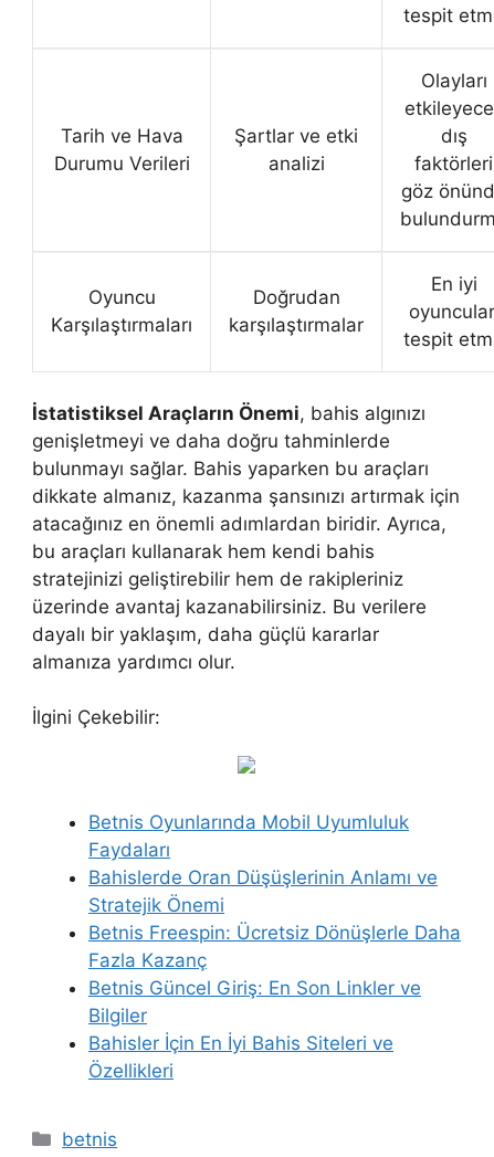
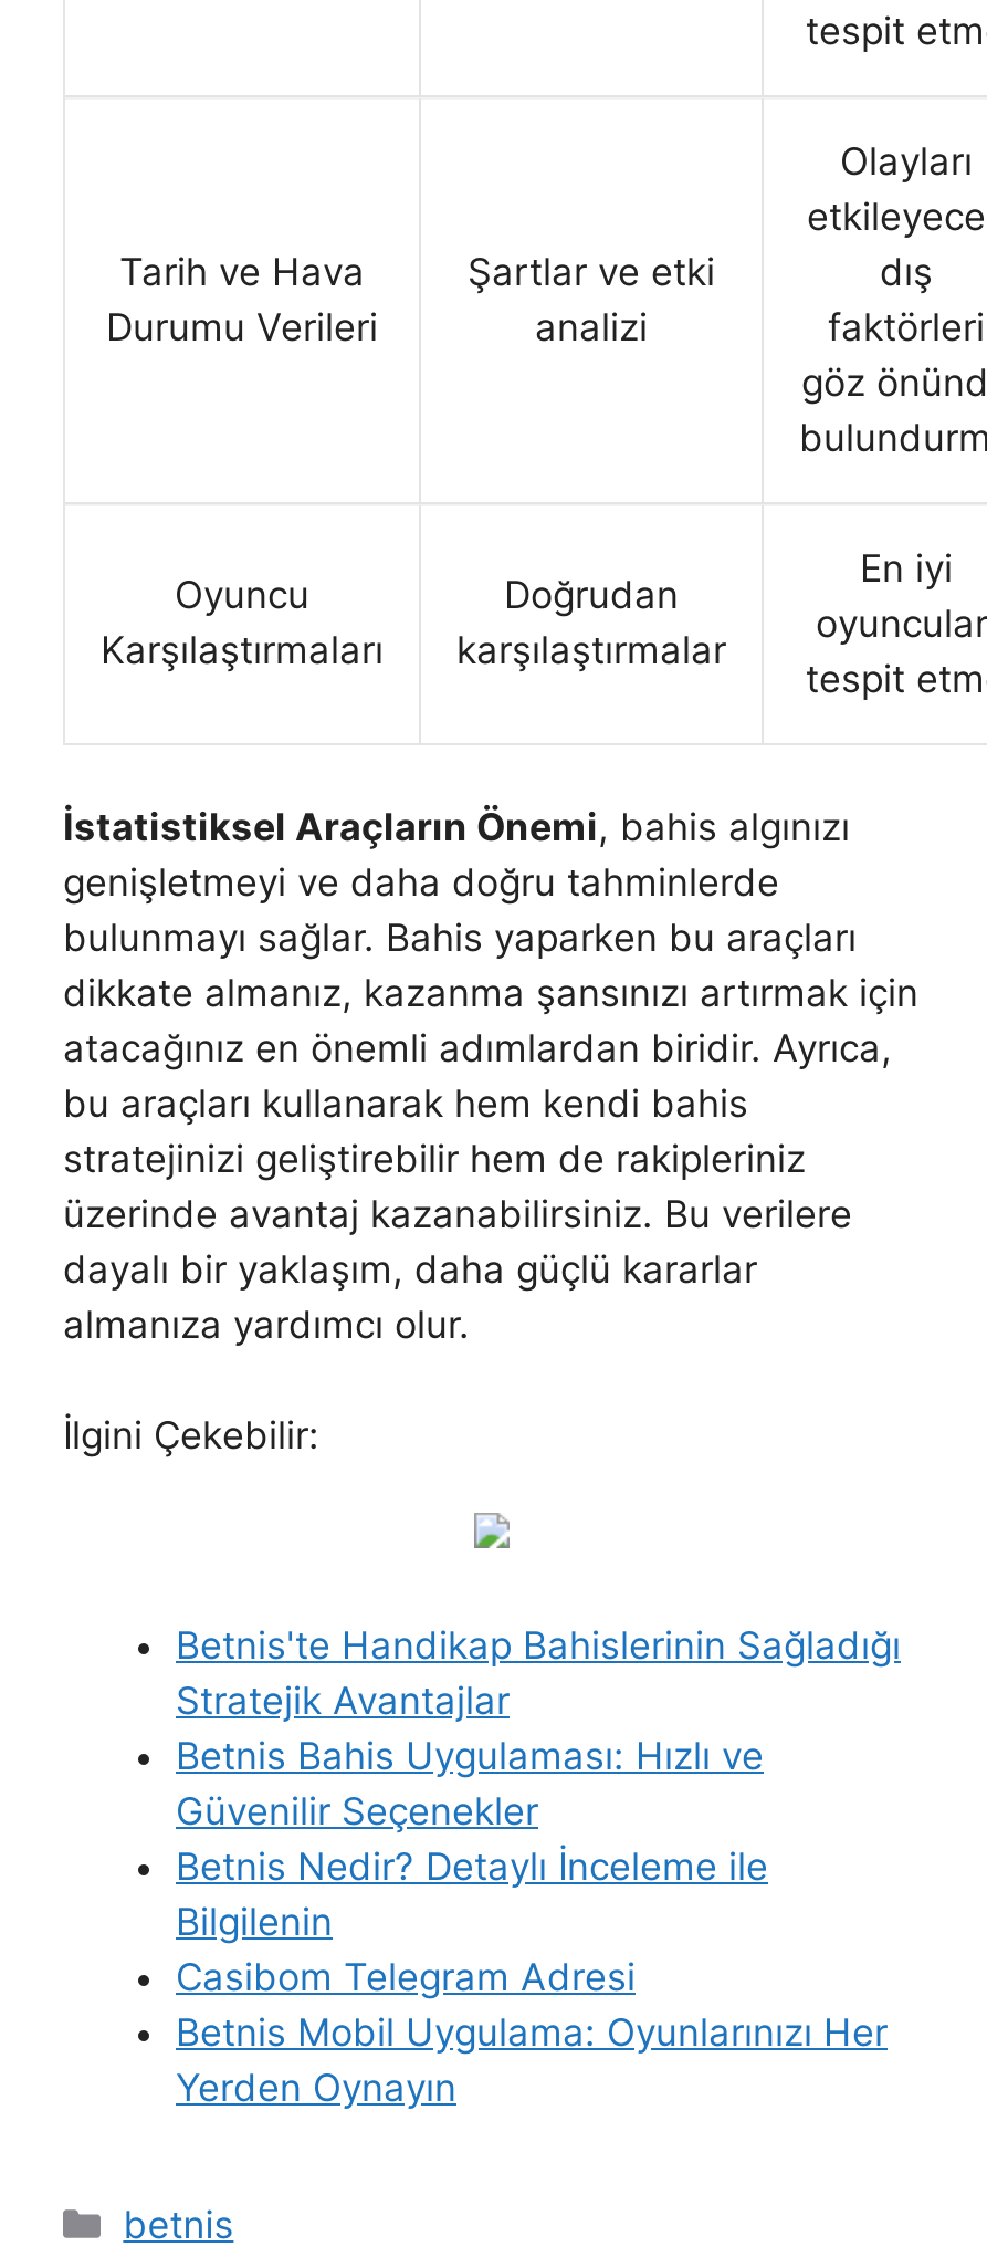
- Betnis Oyunlarında Mobil Uyumluluk
- Faydaları
- Bahislerde Oran Düşüşlerinin Anlamı ve
- Stratejik Önemi
- Betnis Freespin: Ücretsiz Dönüşlerle Daha
- Fazla Kazanç
- Betnis Güncel Giriş: En Son Linkler ve
- Bilgiler
- Bahisler İçin En İyi Bahis Siteleri ve
- Özellikleri
+ Betnis'te Handikap Bahislerinin Sağladığı
+ Stratejik Avantajlar
+ Betnis Bahis Uygulaması: Hızlı ve
+ Güvenilir Seçenekler
+ Betnis Nedir? Detaylı İnceleme ile
+ Bilgilenin
+ Casibom Telegram Adresi
+ Betnis Mobil Uygulama: Oyunlarınızı Her
+ Yerden Oynayın
